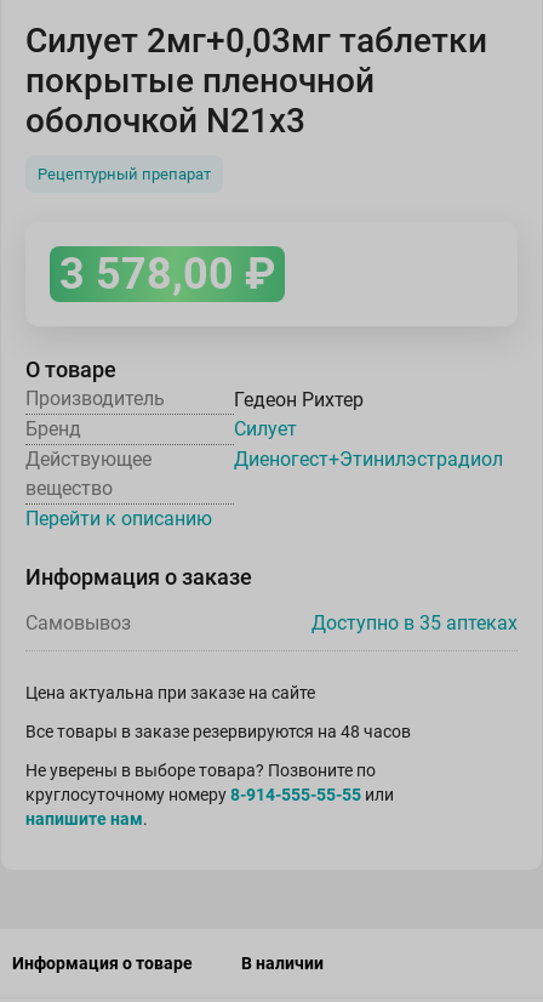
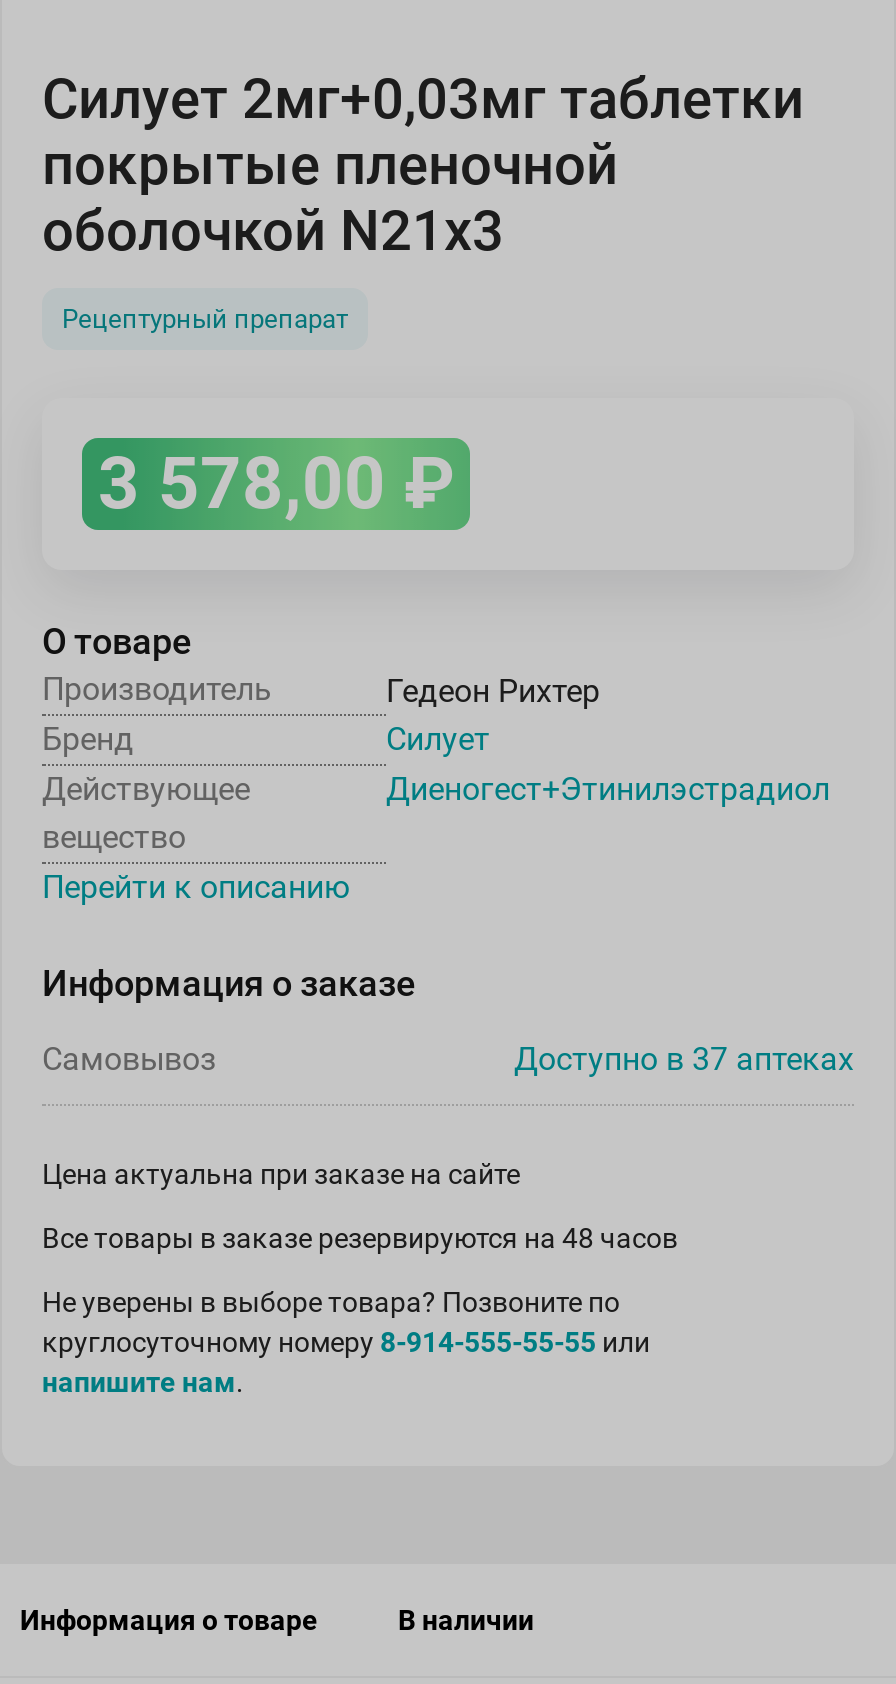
- Доступно в 35 аптеках
+ Доступно в 37 аптеках
